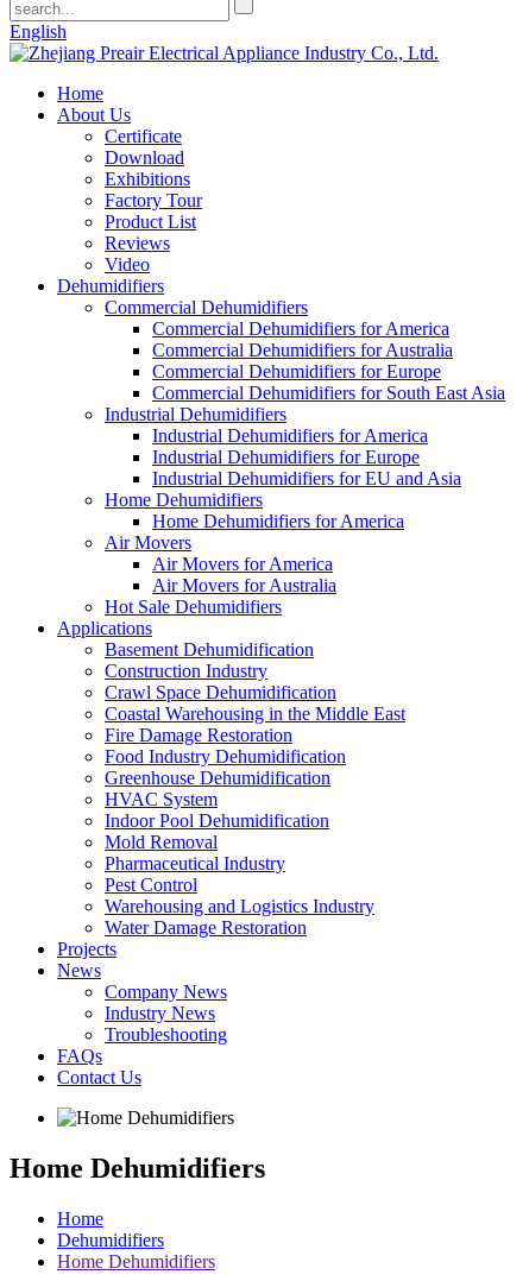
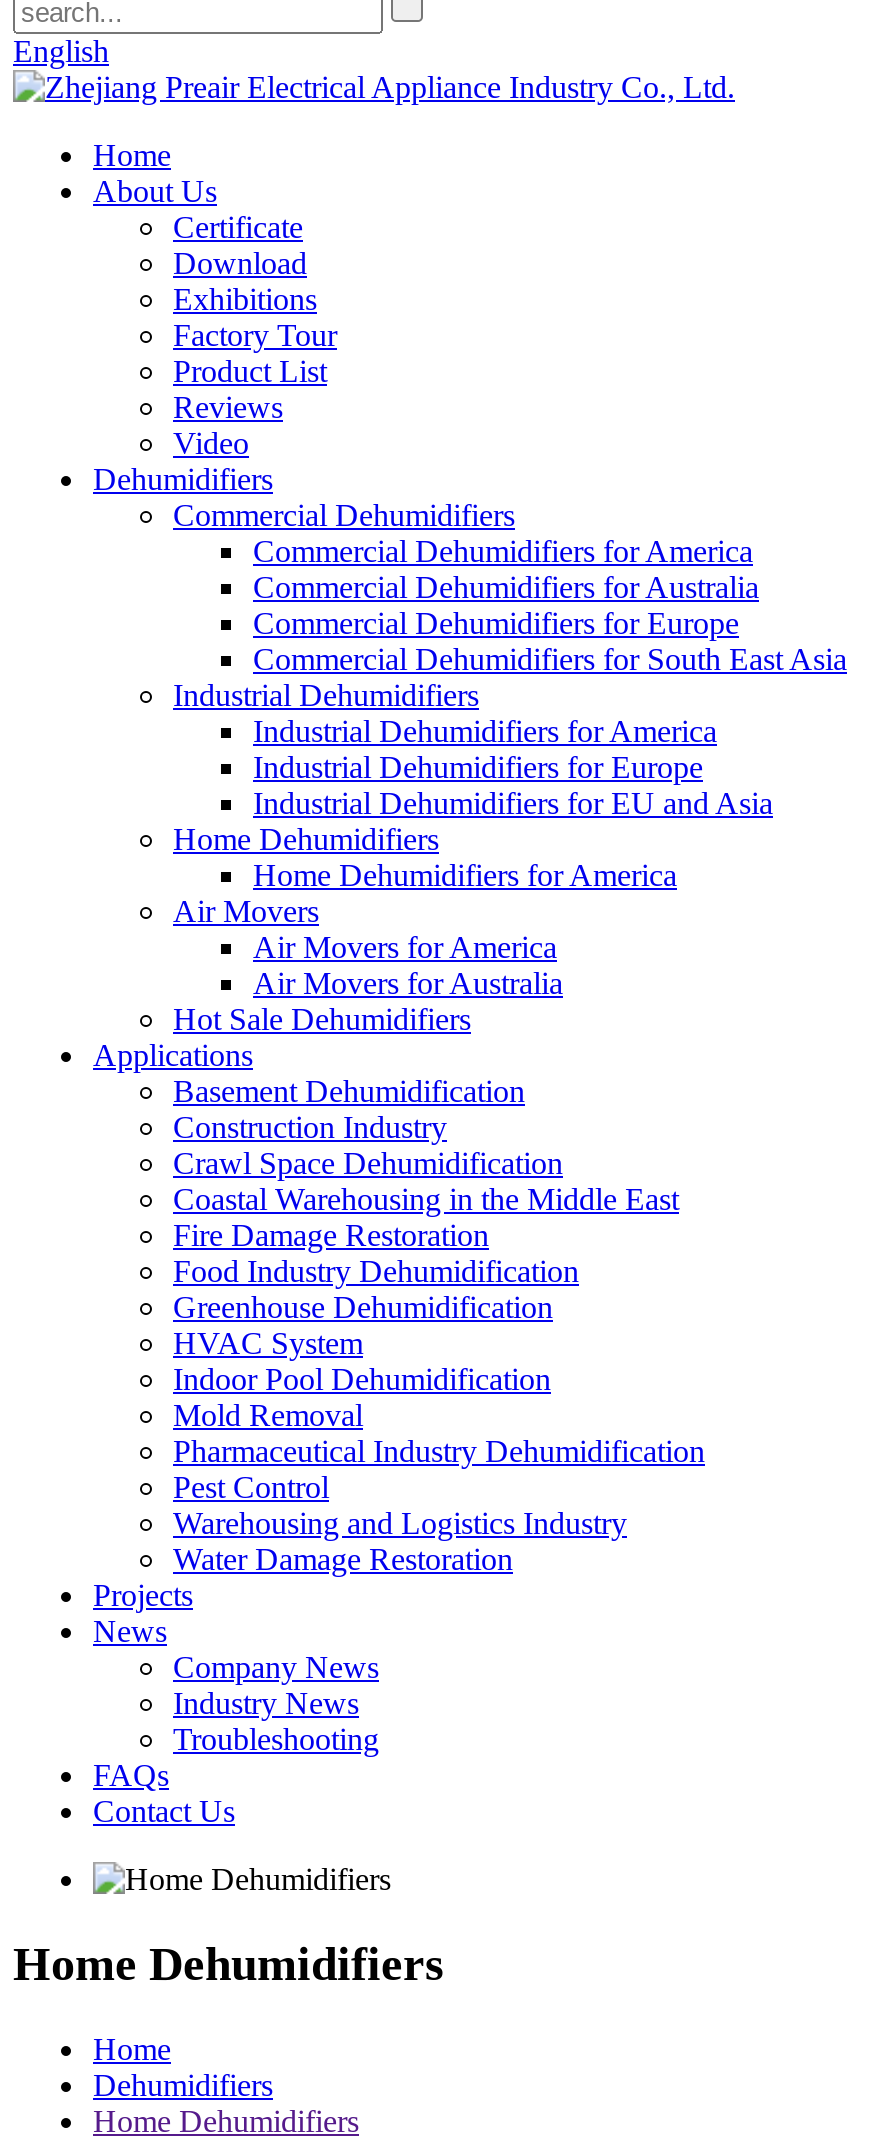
- Pharmaceutical Industry
+ Pharmaceutical Industry Dehumidification
